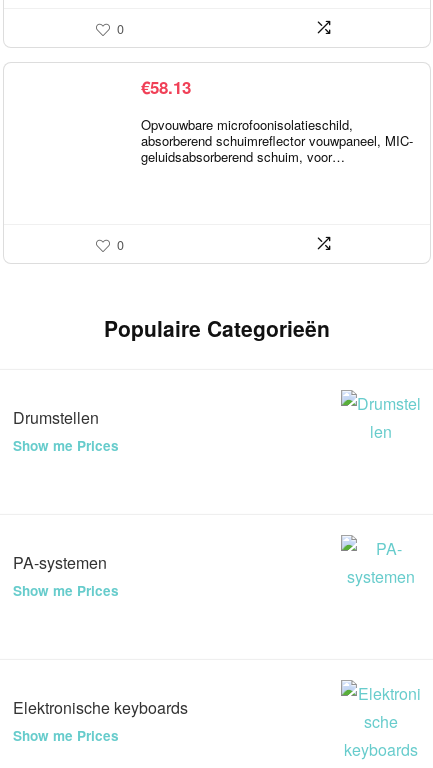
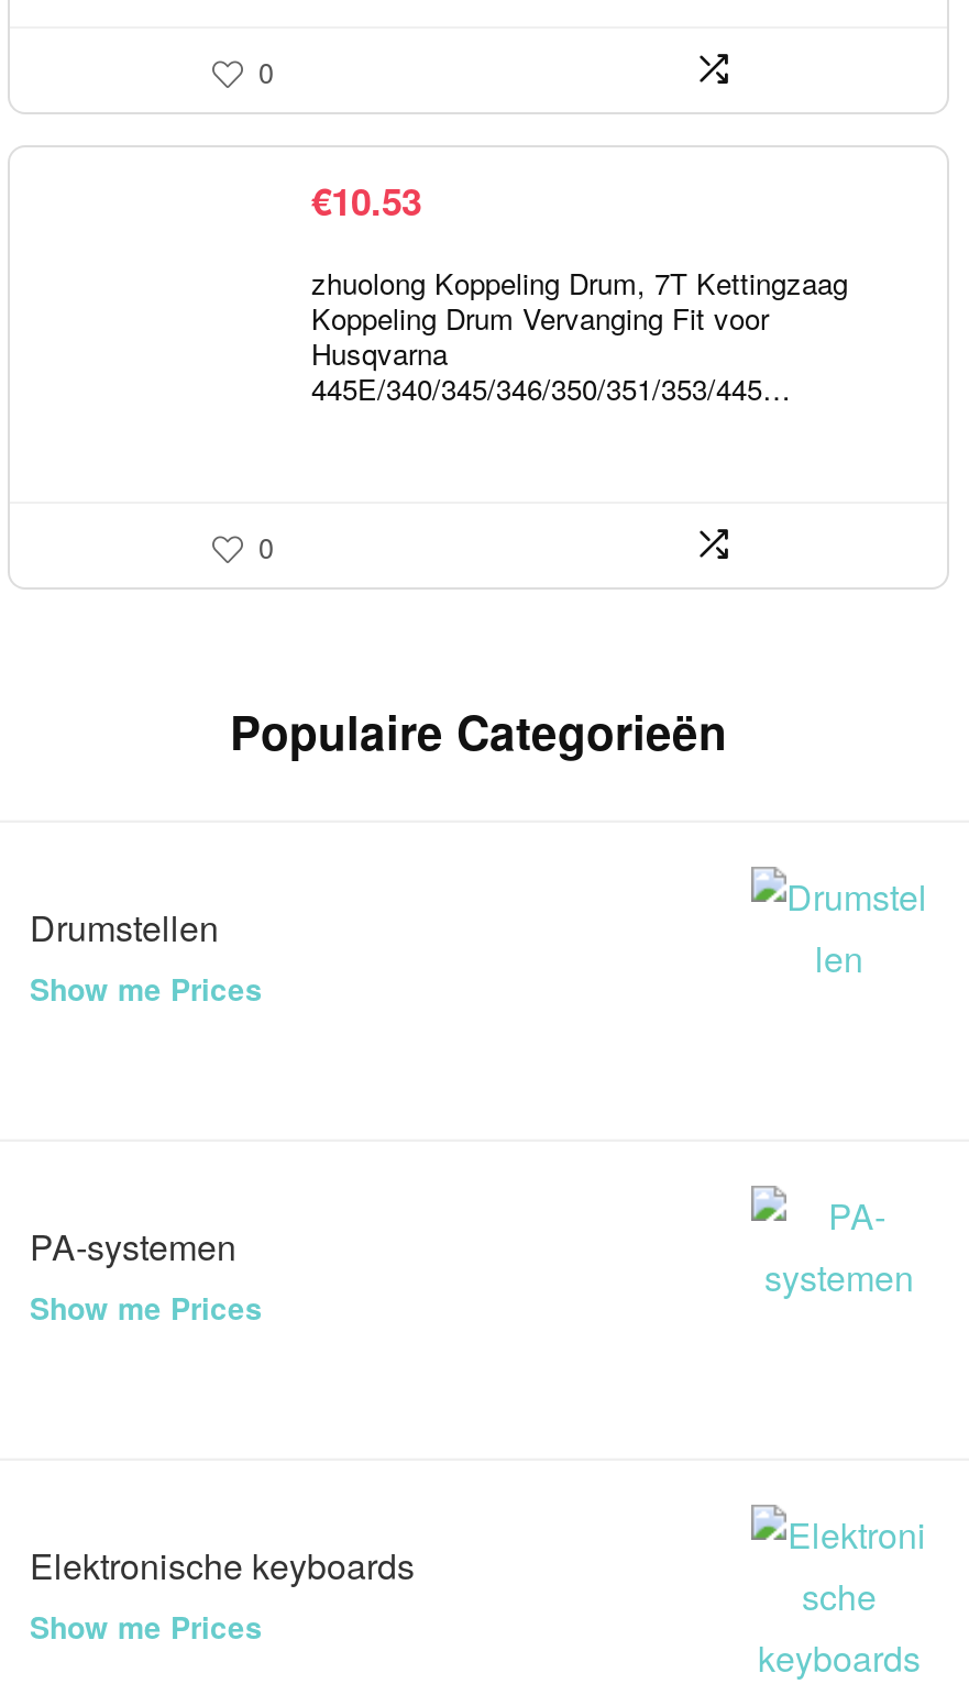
- €58.13
+ €10.53

- Opvouwbare microfoonisolatieschild,
- absorberend schuimreflector vouwpaneel, MIC-
- geluidsabsorberend schuim, voor…
+ zhuolong Koppeling Drum, 7T Kettingzaag
+ Koppeling Drum Vervanging Fit voor
+ Husqvarna
+ 445E/340/345/346/350/351/353/445…
